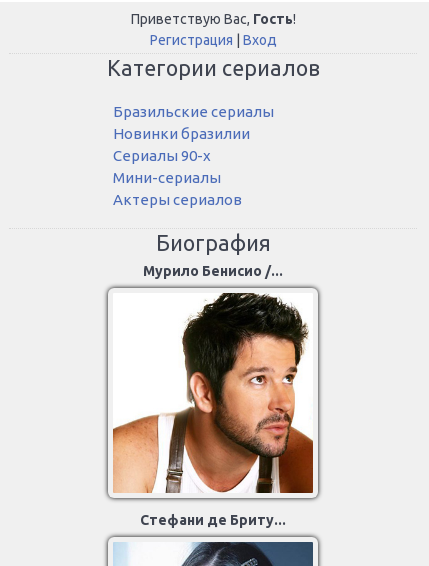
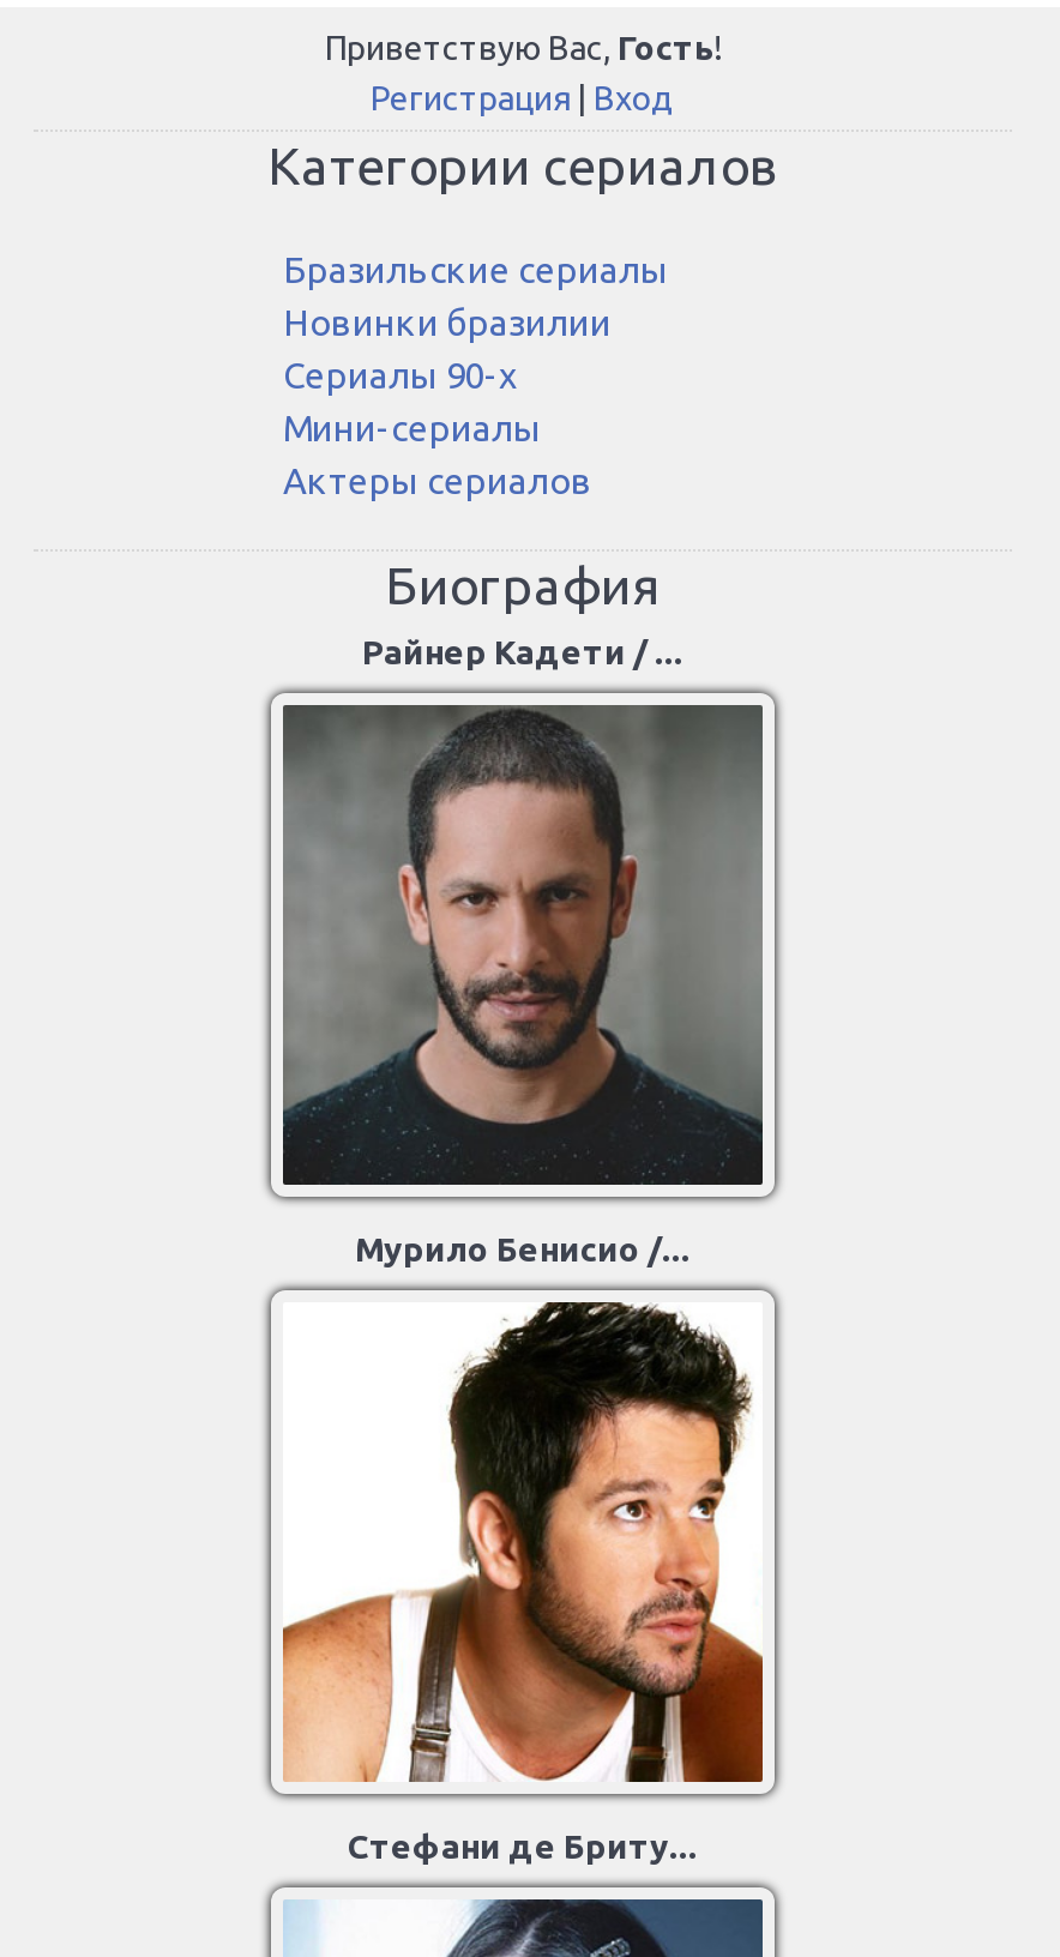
+ [image]

+ Райнер Кадети / ...
